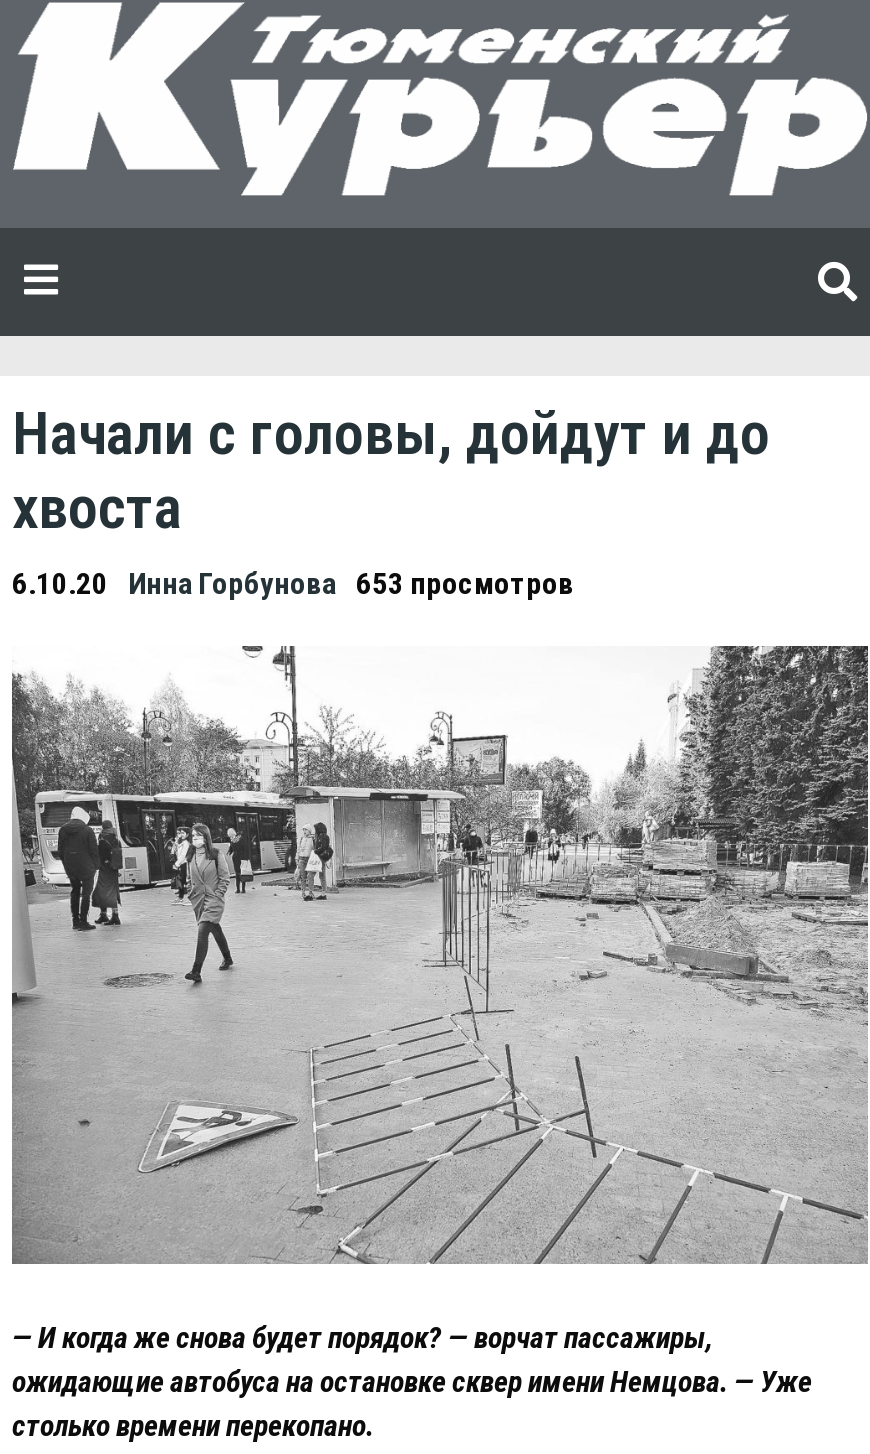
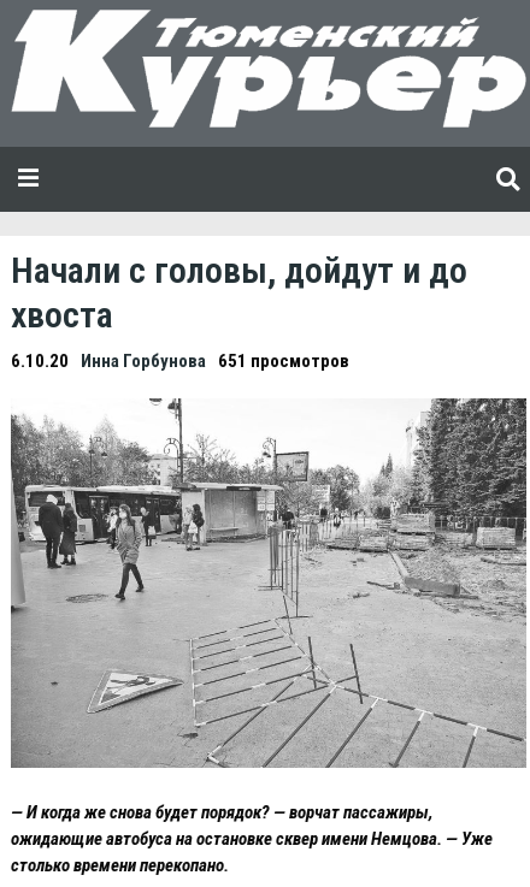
- 6.10.20 Инна Горбунова 653 просмотров
+ 6.10.20 Инна Горбунова 651 просмотров
